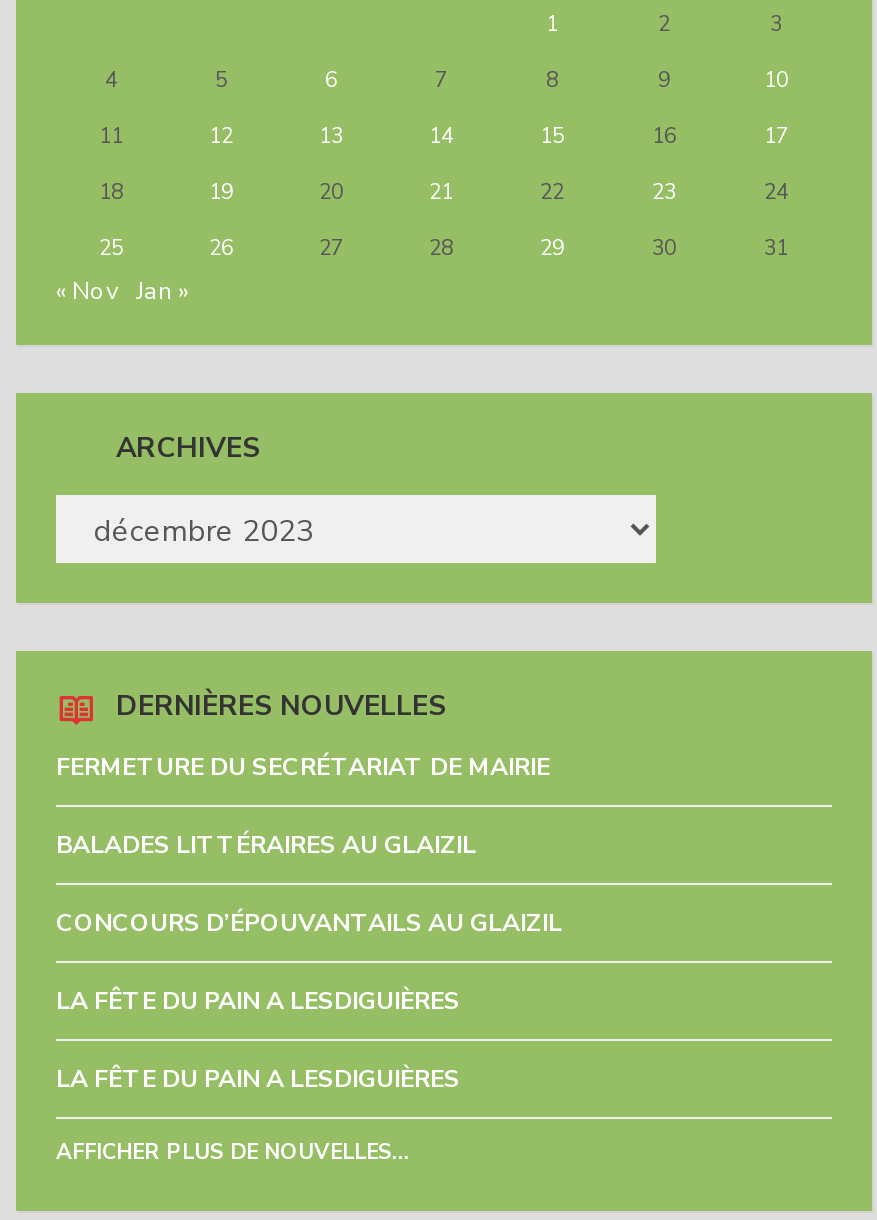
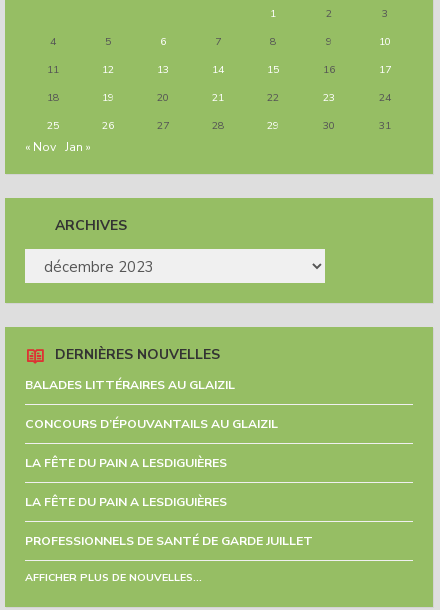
- FERMETURE DU SECRÉTARIAT DE MAIRIE

moved up: BALADES LITTÉRAIRES AU GLAIZIL | CONCOURS D’ÉPOUVANTAILS AU GLAIZIL | LA FÊTE DU PAIN A LESDIGUIÈRES | LA FÊTE DU PAIN A LESDIGUIÈRES

+ PROFESSIONNELS DE SANTÉ DE GARDE JUILLET
